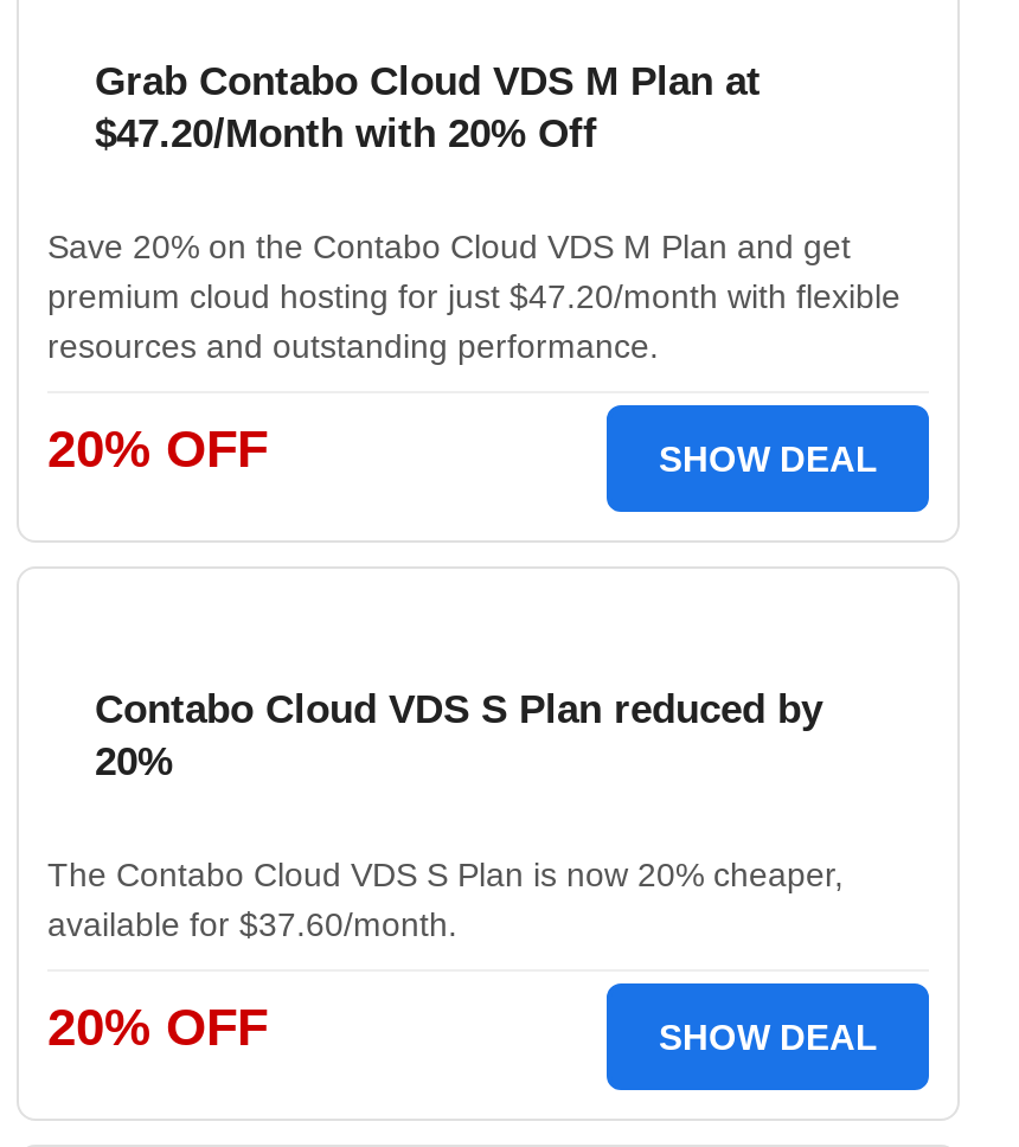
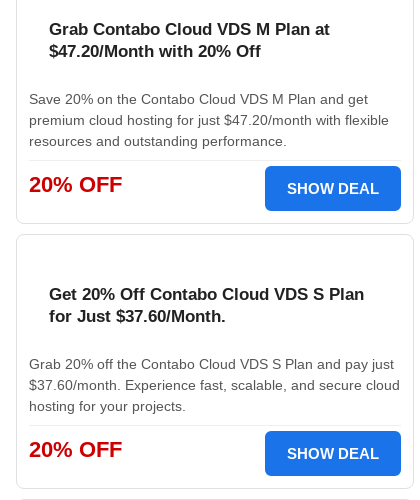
- Contabo Cloud VDS S Plan reduced by
- 20%
+ Get 20% Off Contabo Cloud VDS S Plan
+ for Just $37.60/Month.

- The Contabo Cloud VDS S Plan is now 20% cheaper,
- available for $37.60/month.
+ Grab 20% off the Contabo Cloud VDS S Plan and pay just
+ $37.60/month. Experience fast, scalable, and secure cloud
+ hosting for your projects.
